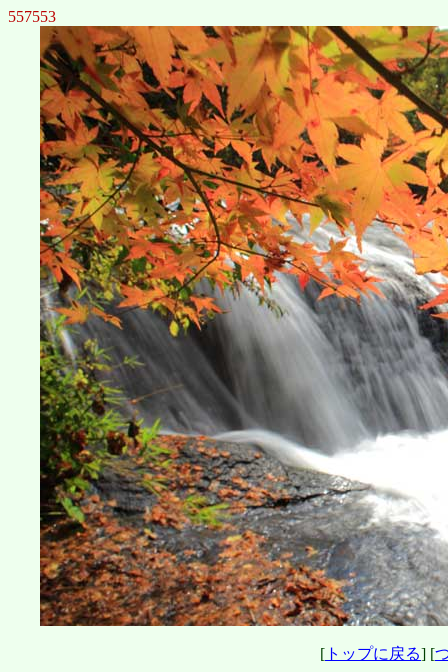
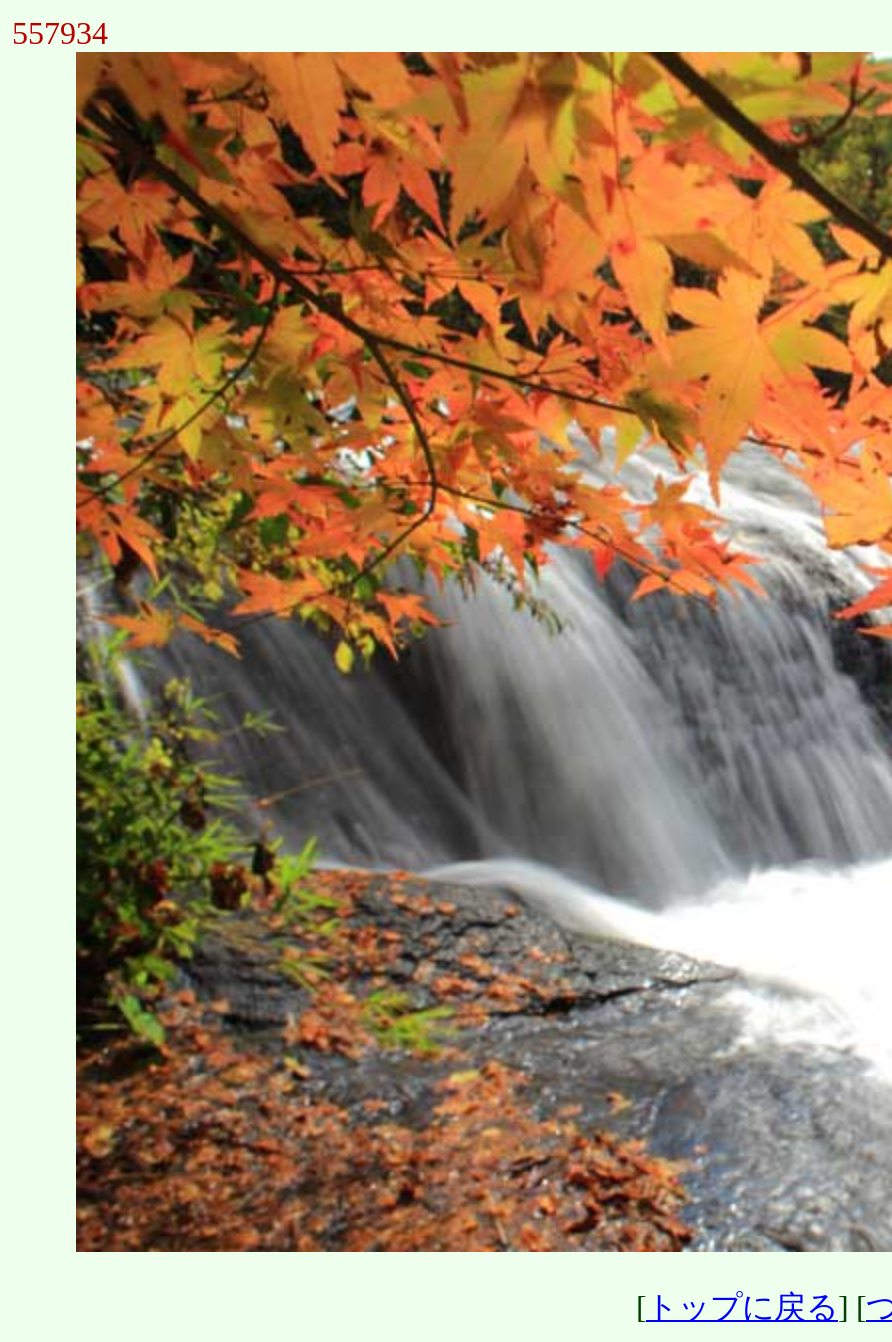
- 557553
+ 557934
